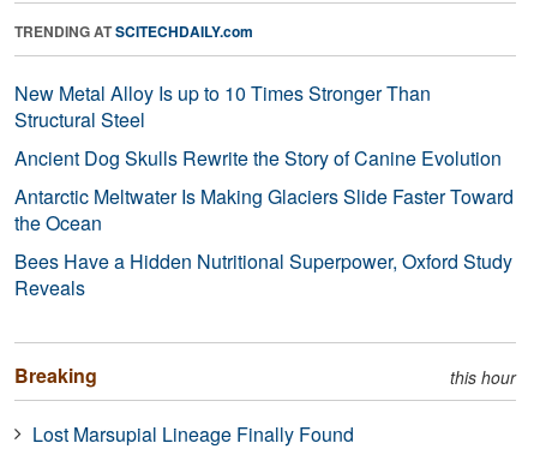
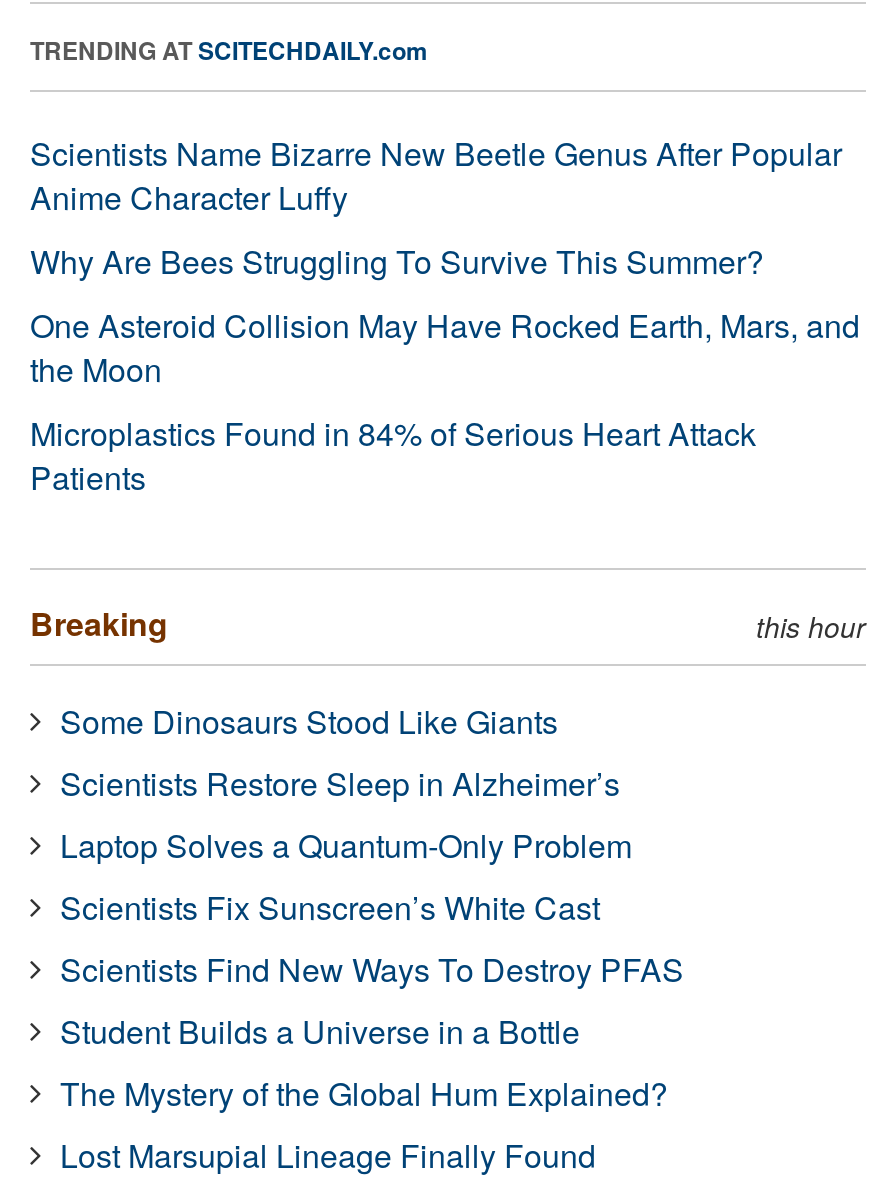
- New Metal Alloy Is up to 10 Times Stronger Than
- Structural Steel
- Ancient Dog Skulls Rewrite the Story of Canine Evolution
- Antarctic Meltwater Is Making Glaciers Slide Faster Toward
- the Ocean
- Bees Have a Hidden Nutritional Superpower, Oxford Study
- Reveals
+ Scientists Name Bizarre New Beetle Genus After Popular
+ Anime Character Luffy
+ Why Are Bees Struggling To Survive This Summer?
+ One Asteroid Collision May Have Rocked Earth, Mars, and
+ the Moon
+ Microplastics Found in 84% of Serious Heart Attack
+ Patients

+ Some Dinosaurs Stood Like Giants
+ Scientists Restore Sleep in Alzheimer’s
+ Laptop Solves a Quantum-Only Problem
+ Scientists Fix Sunscreen’s White Cast
+ Scientists Find New Ways To Destroy PFAS
+ Student Builds a Universe in a Bottle
+ The Mystery of the Global Hum Explained?
